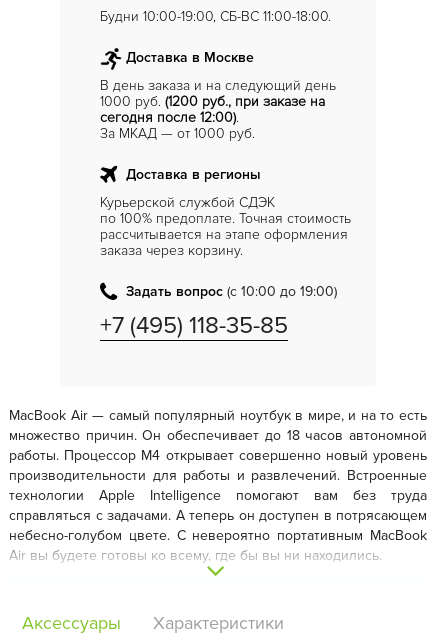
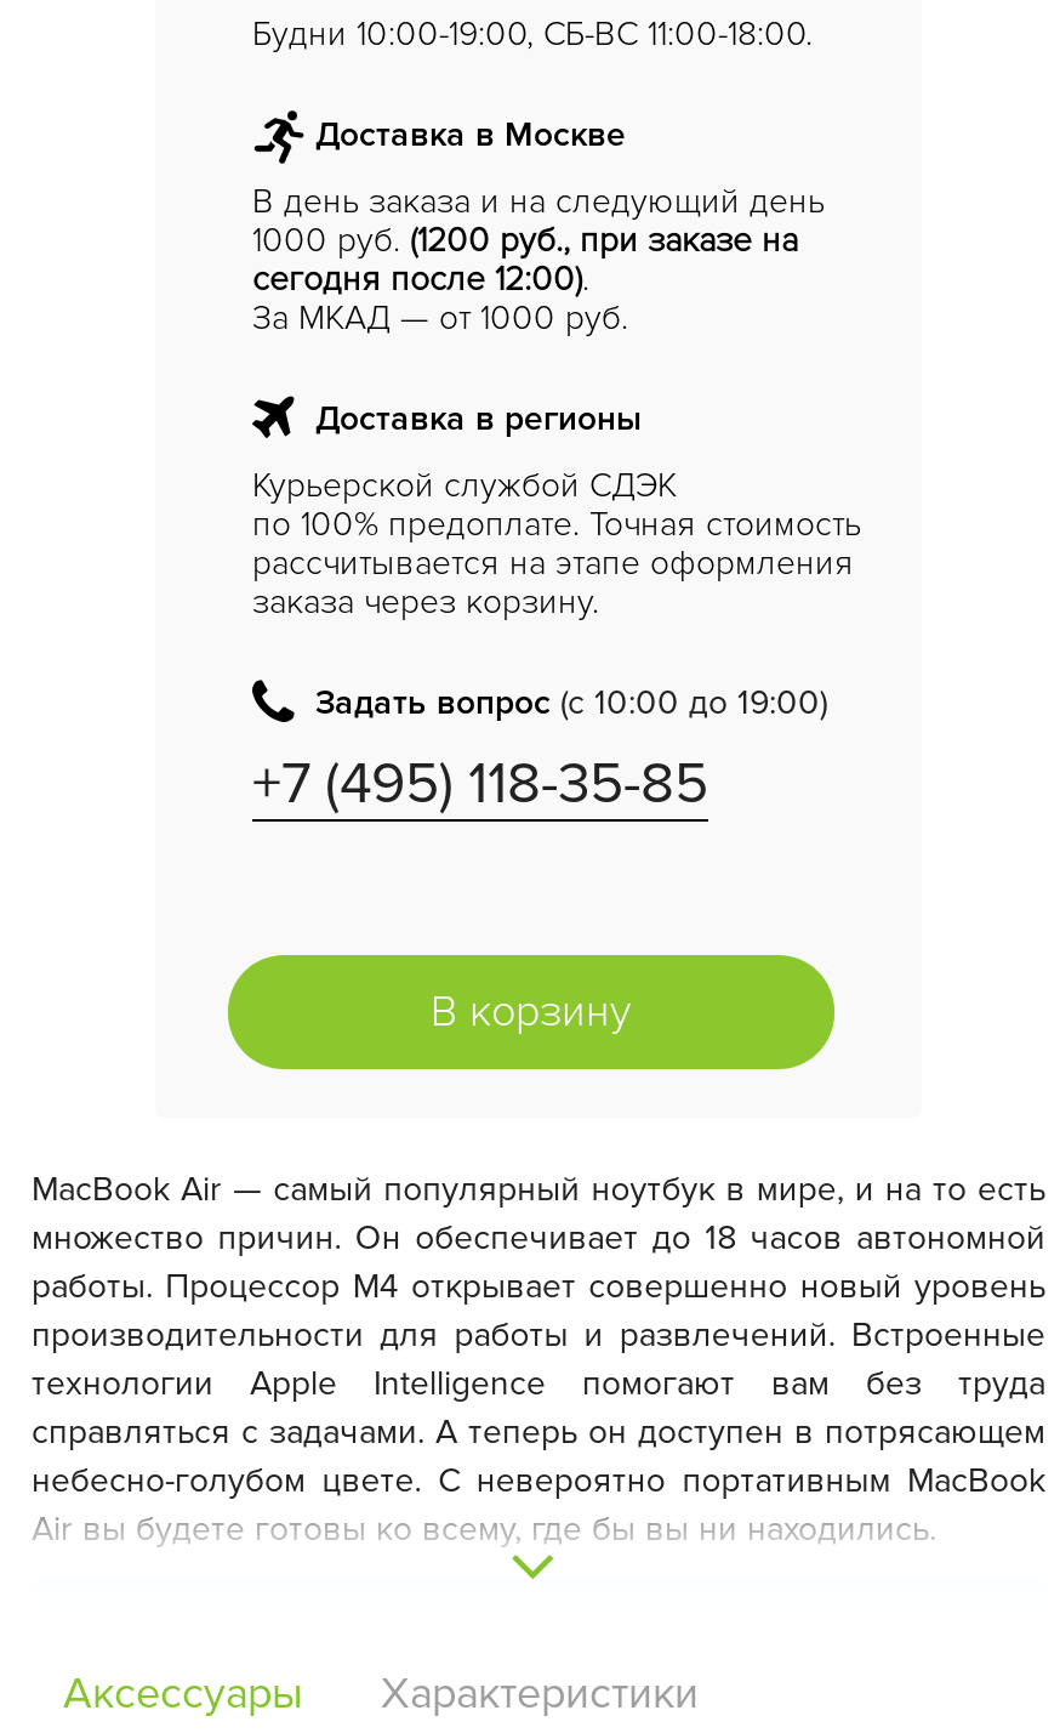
+ В корзину
